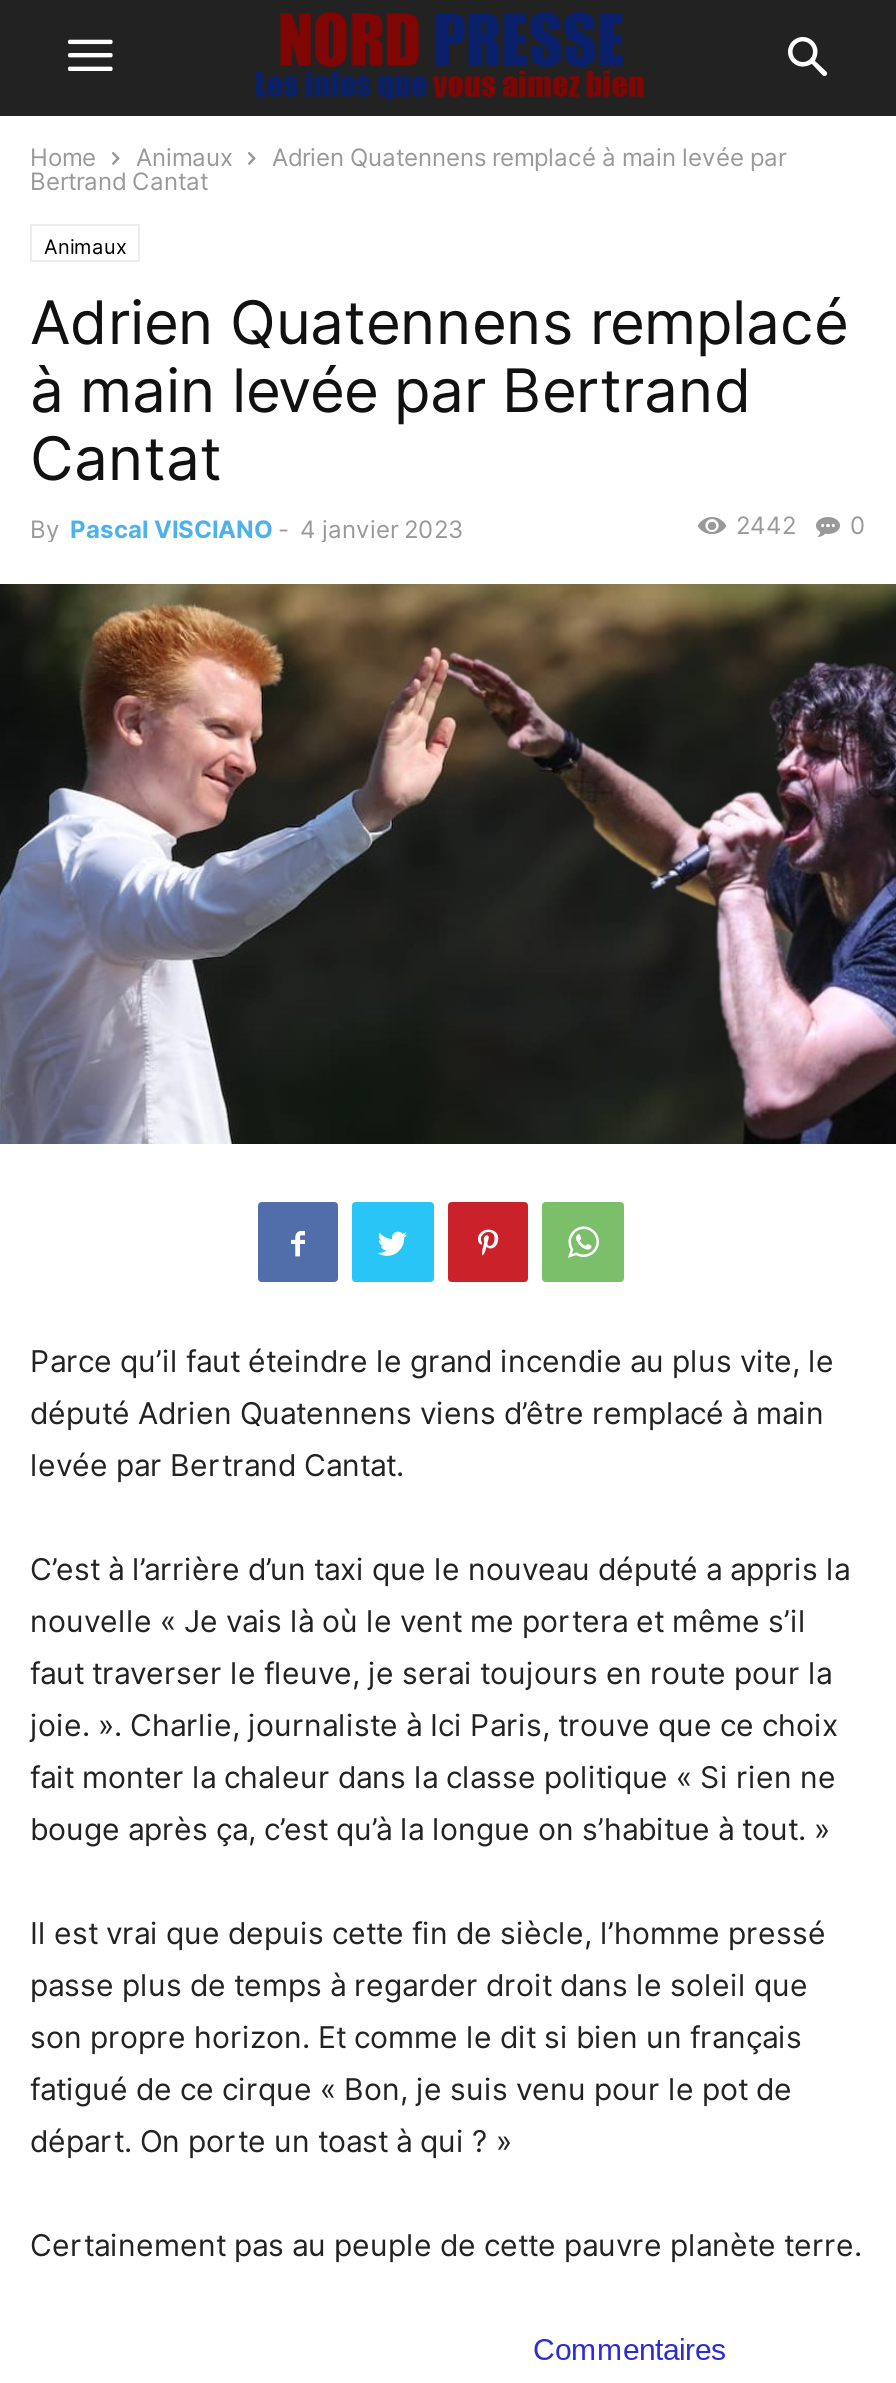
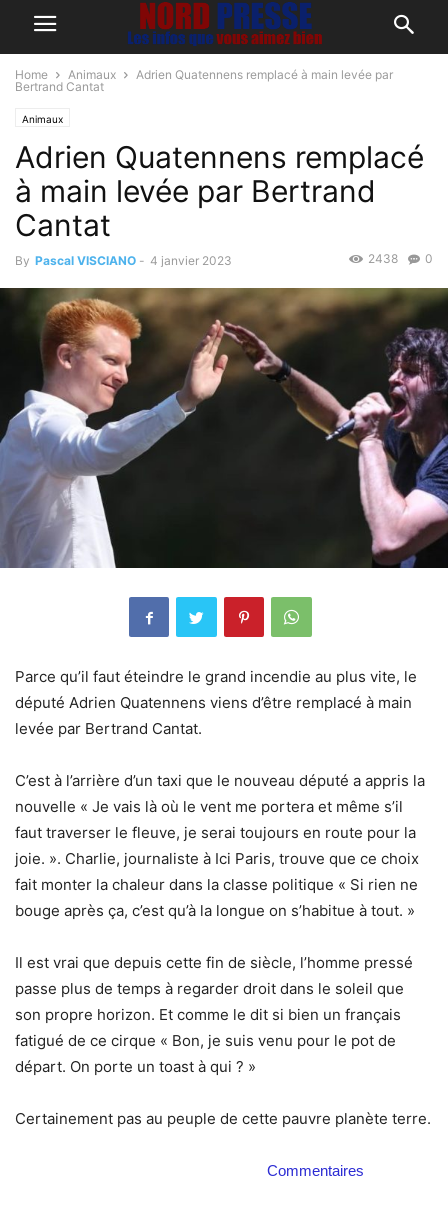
- 2442 0
+ 2438 0
